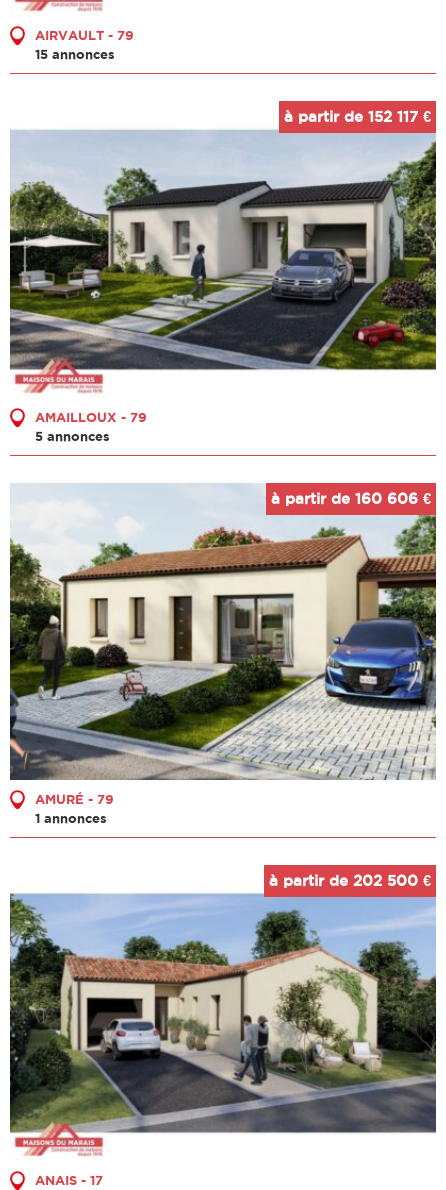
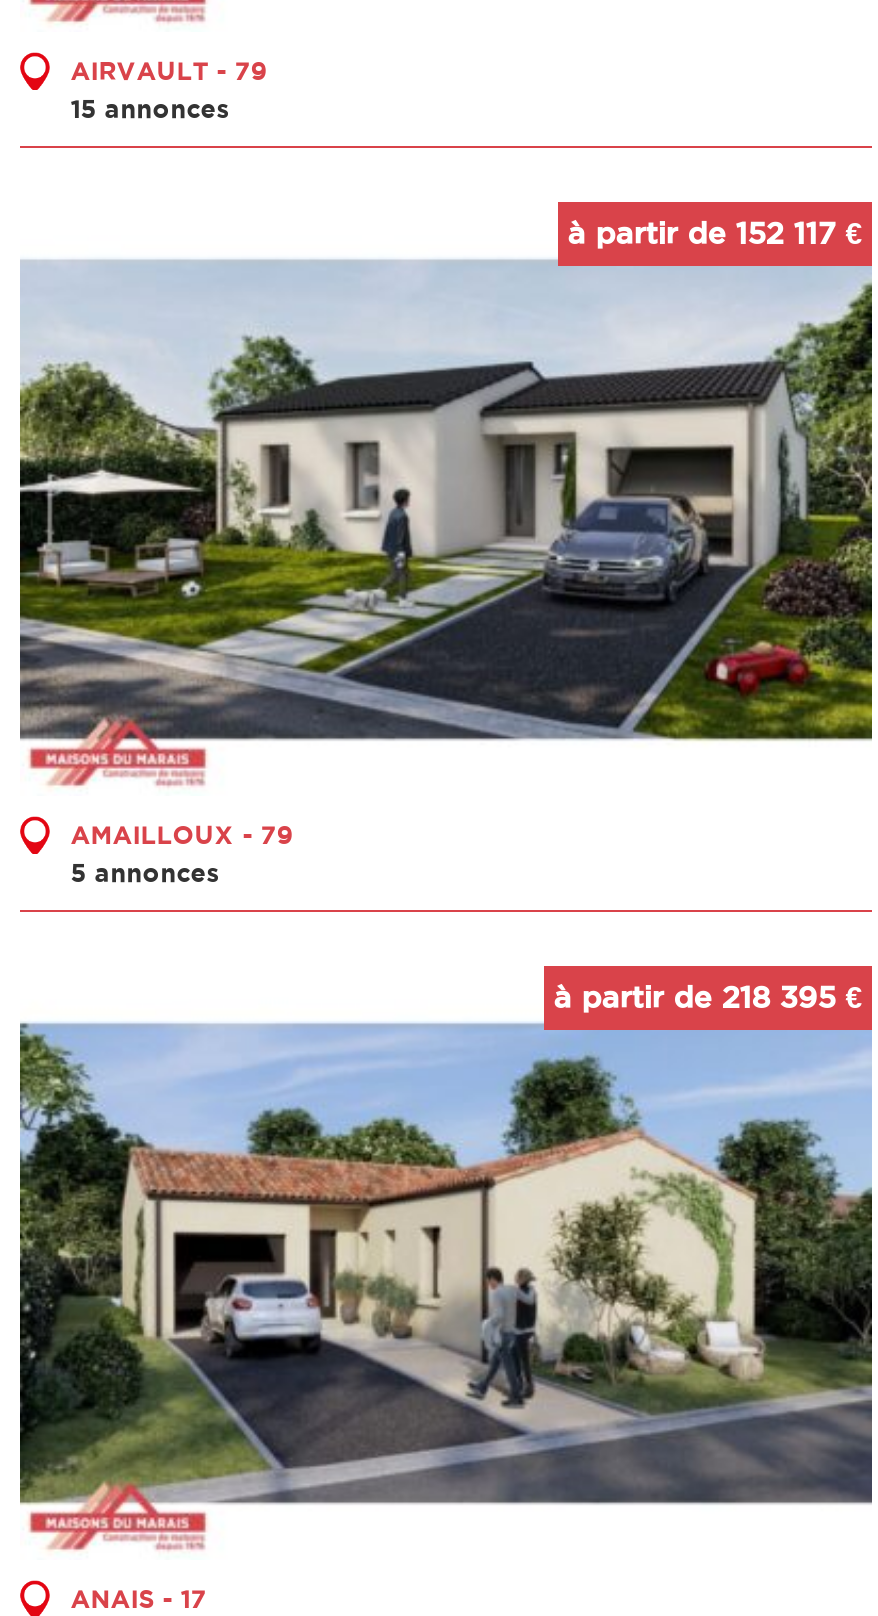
- [image]
- à partir de 160 606 €

- AMURÉ - 79
- 1 annonces

- à partir de 202 500 €
+ à partir de 218 395 €
